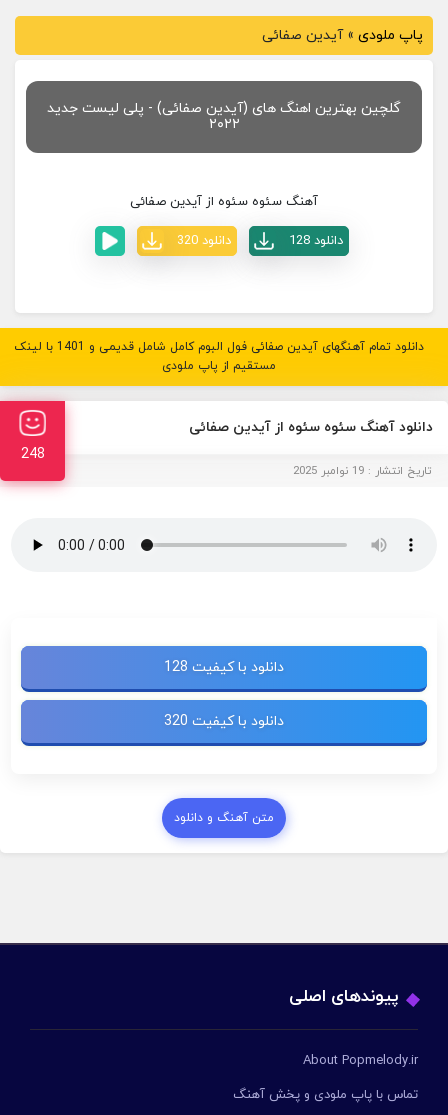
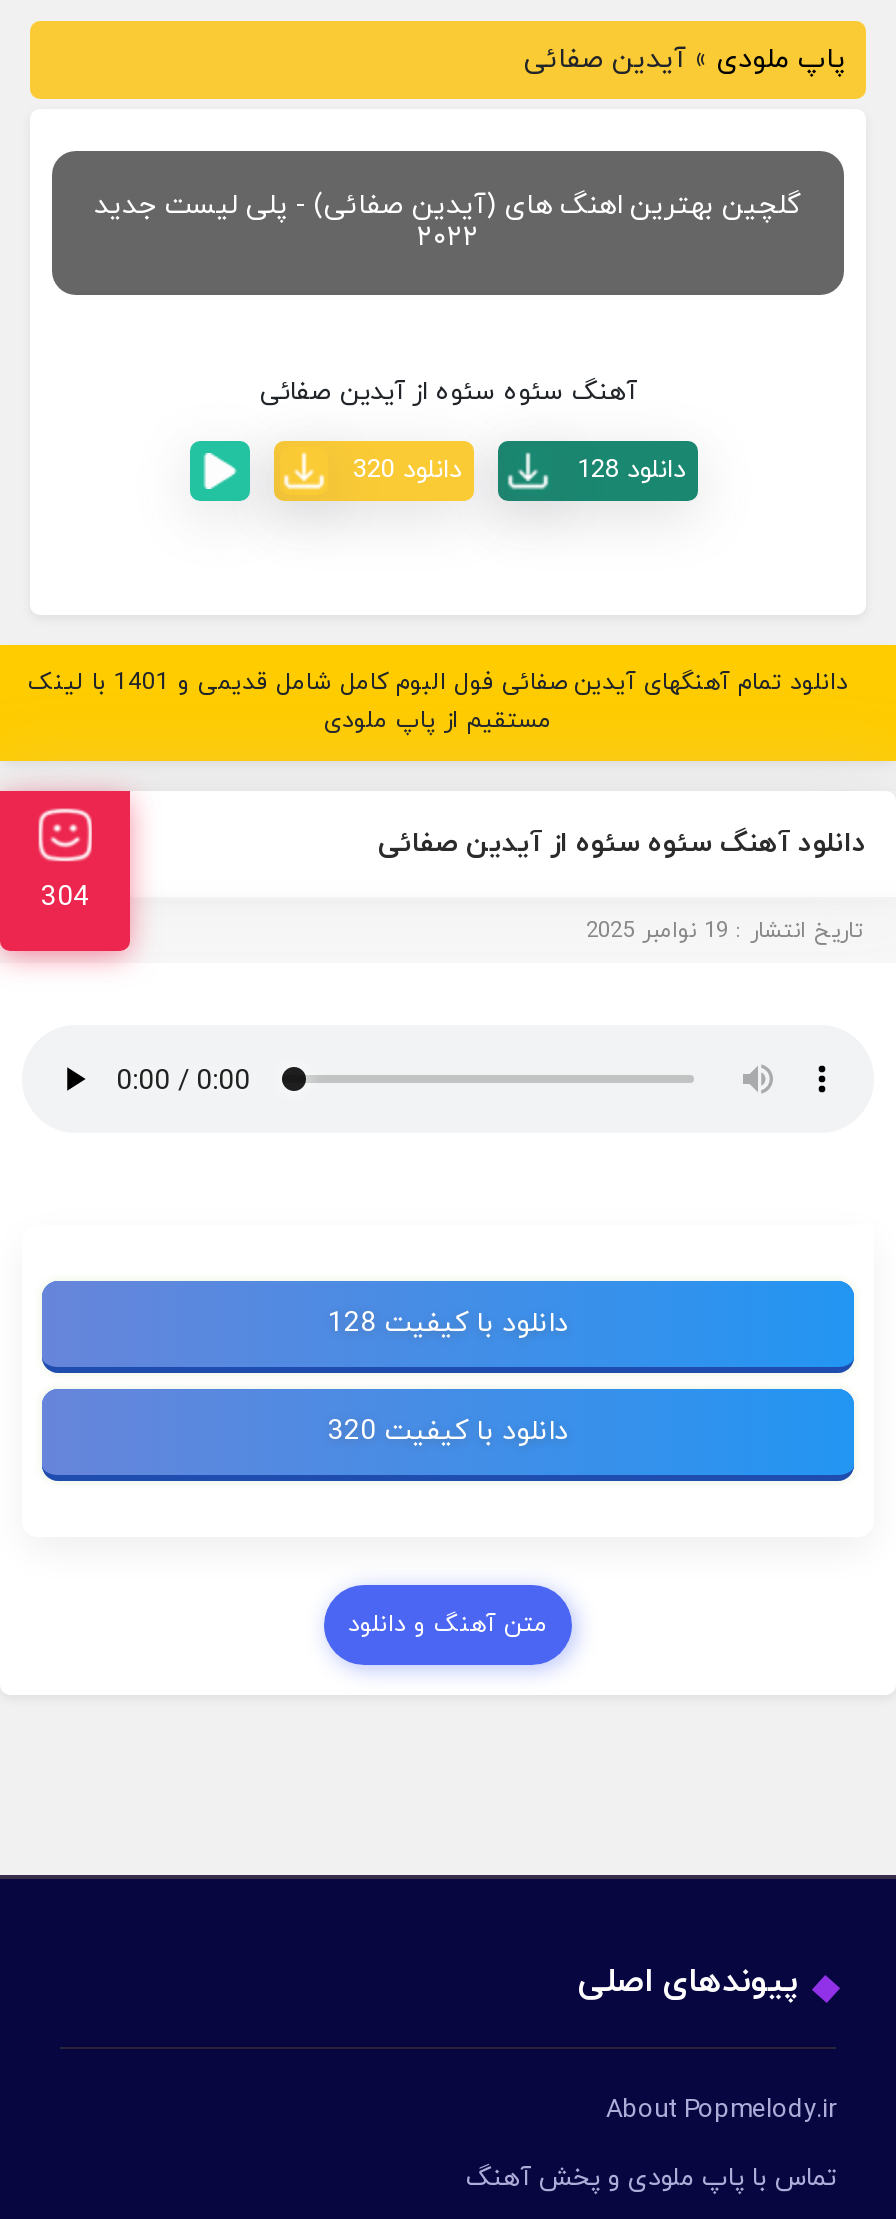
- 248
+ 304
